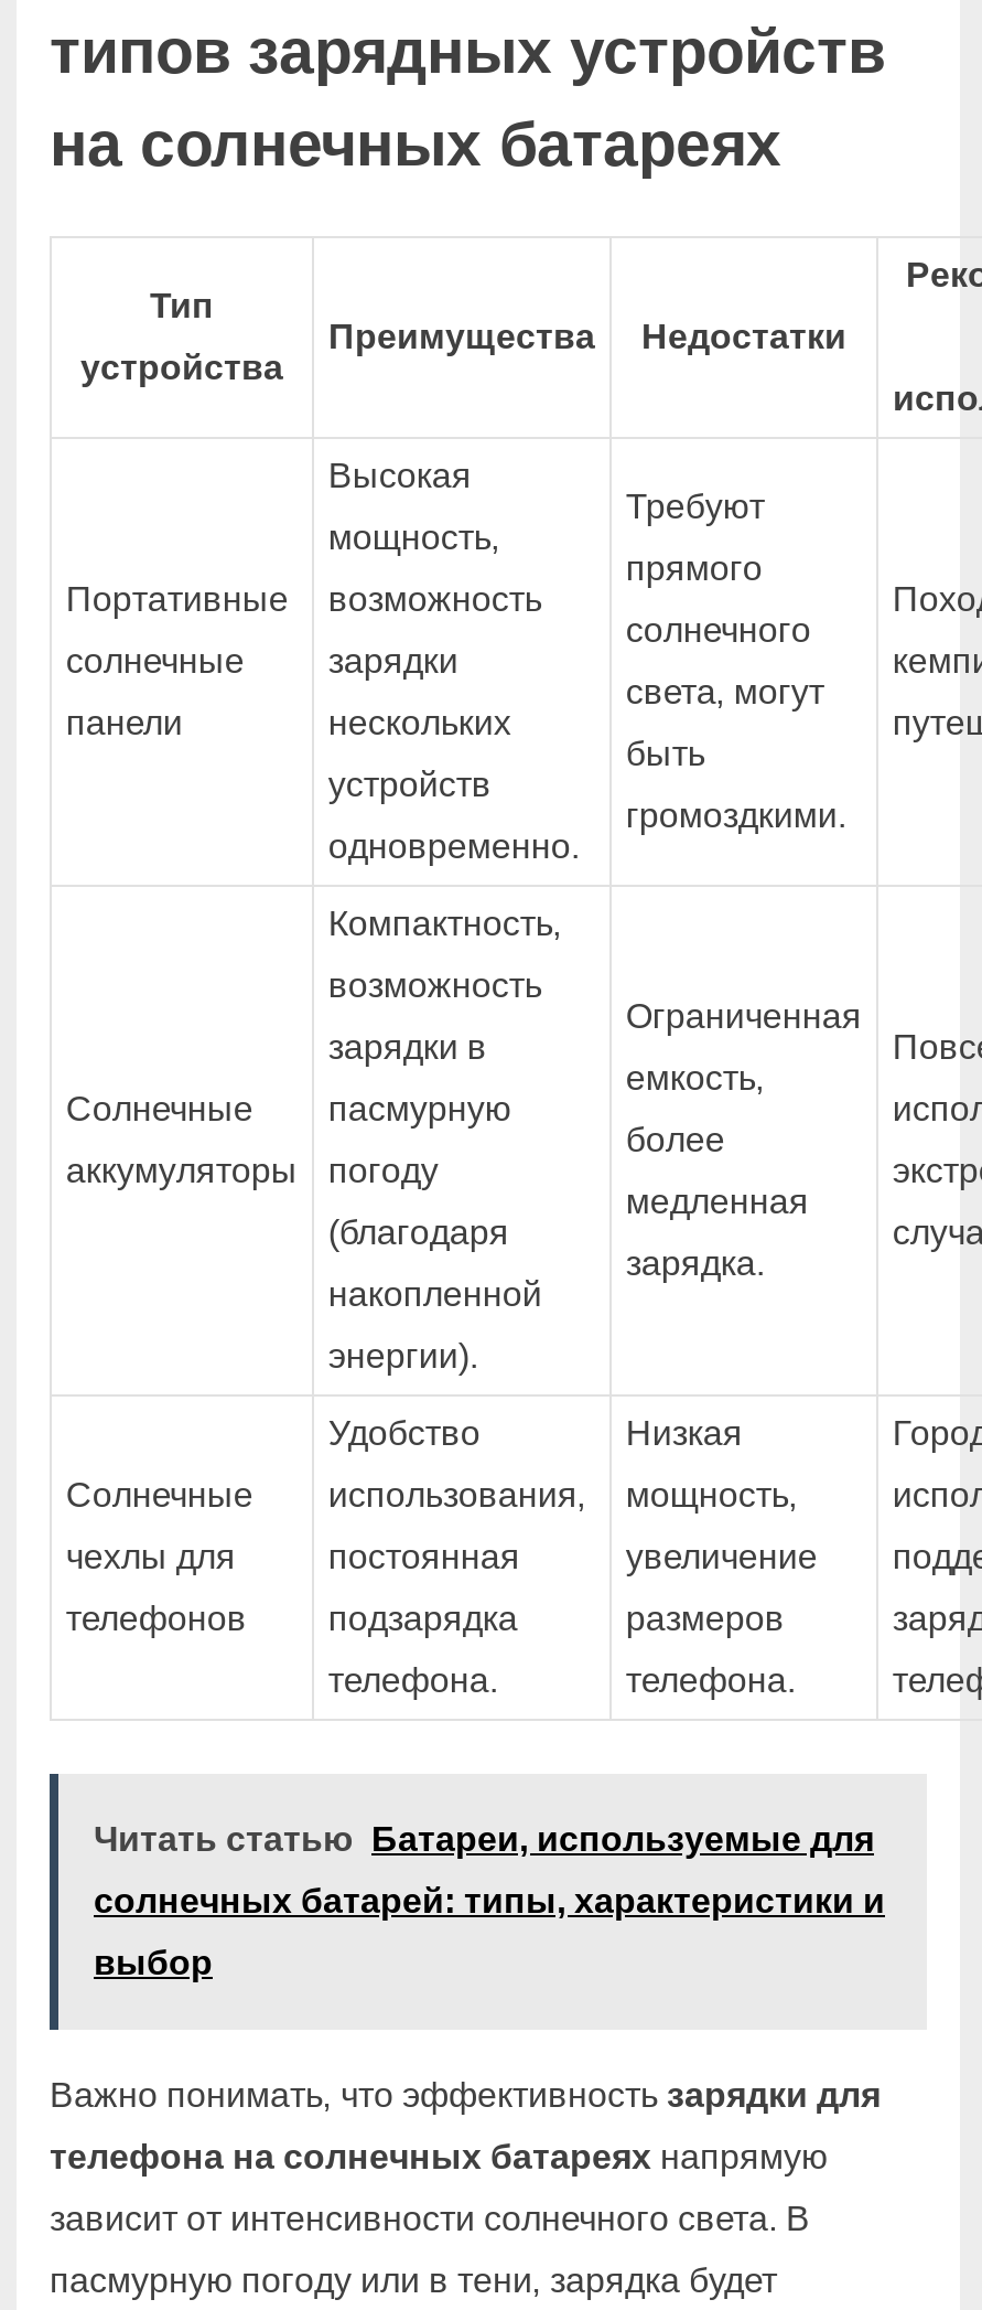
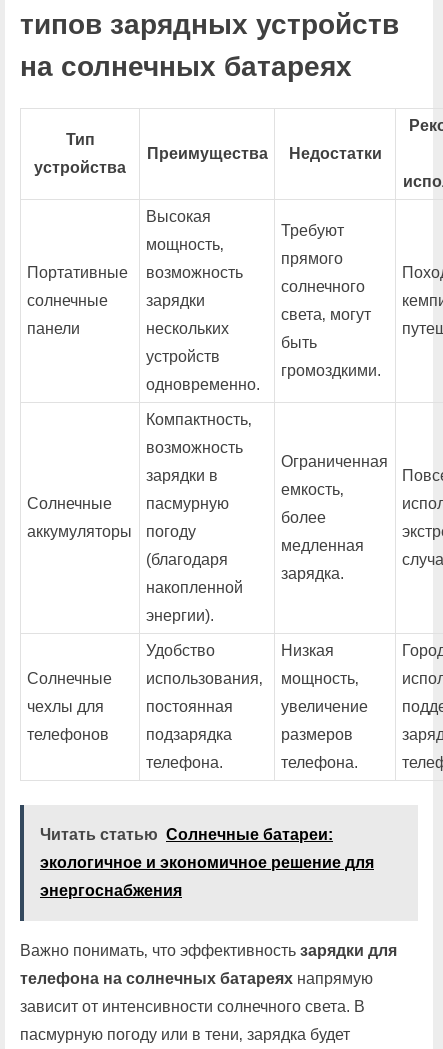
- Читать статью Батареи, используемые для
+ Читать статью Солнечные батареи:

- солнечных батарей: типы, характеристики и
+ экологичное и экономичное решение для

- выбор
+ энергоснабжения
